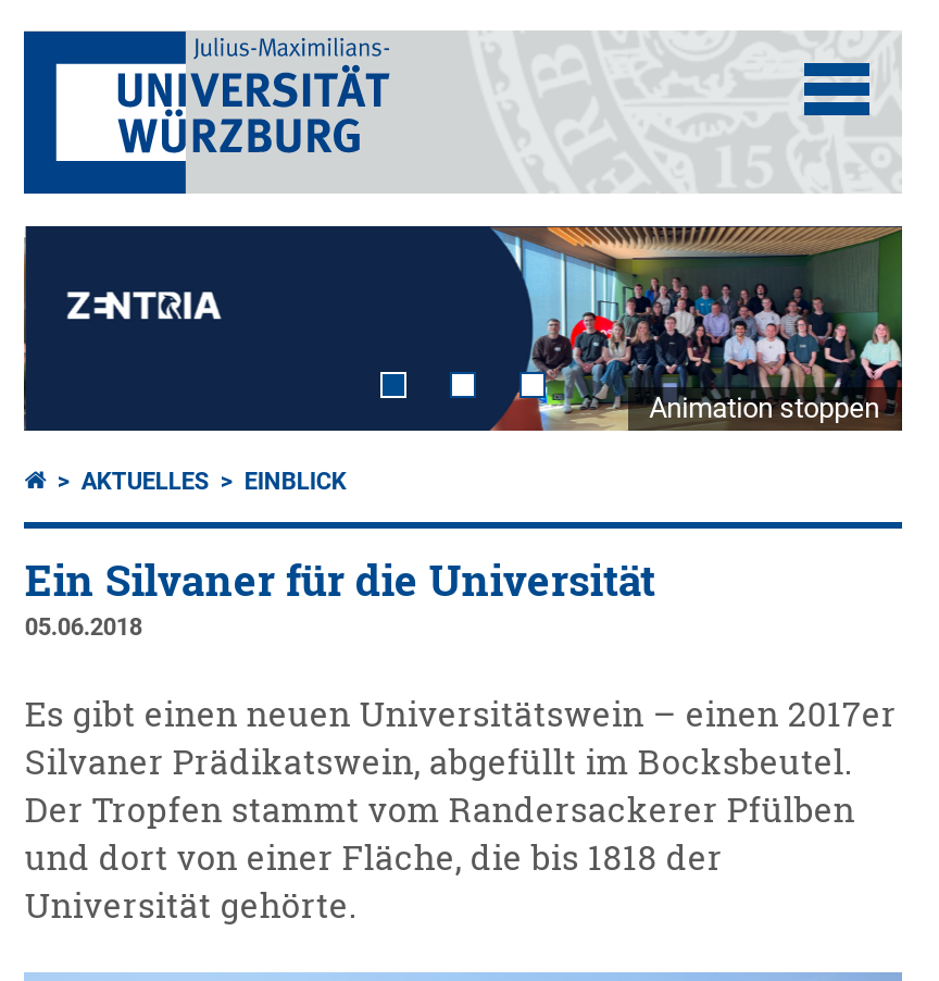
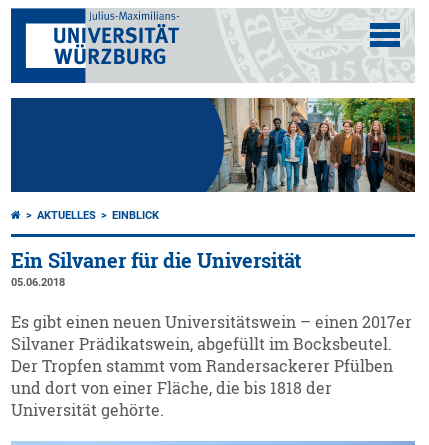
- [image]
+ [image]

- Animation stoppen
